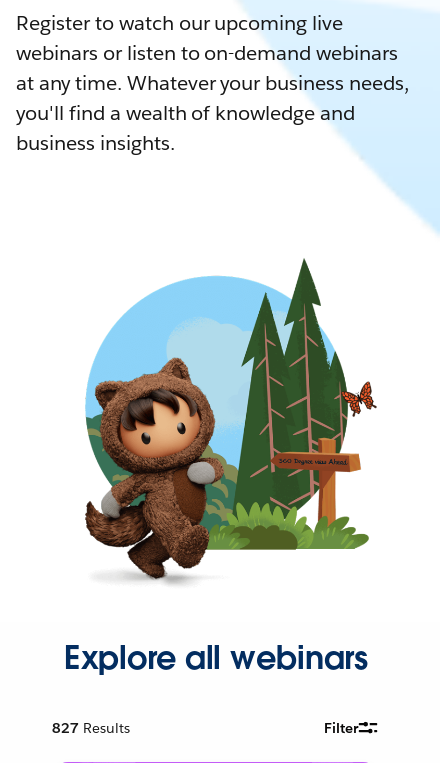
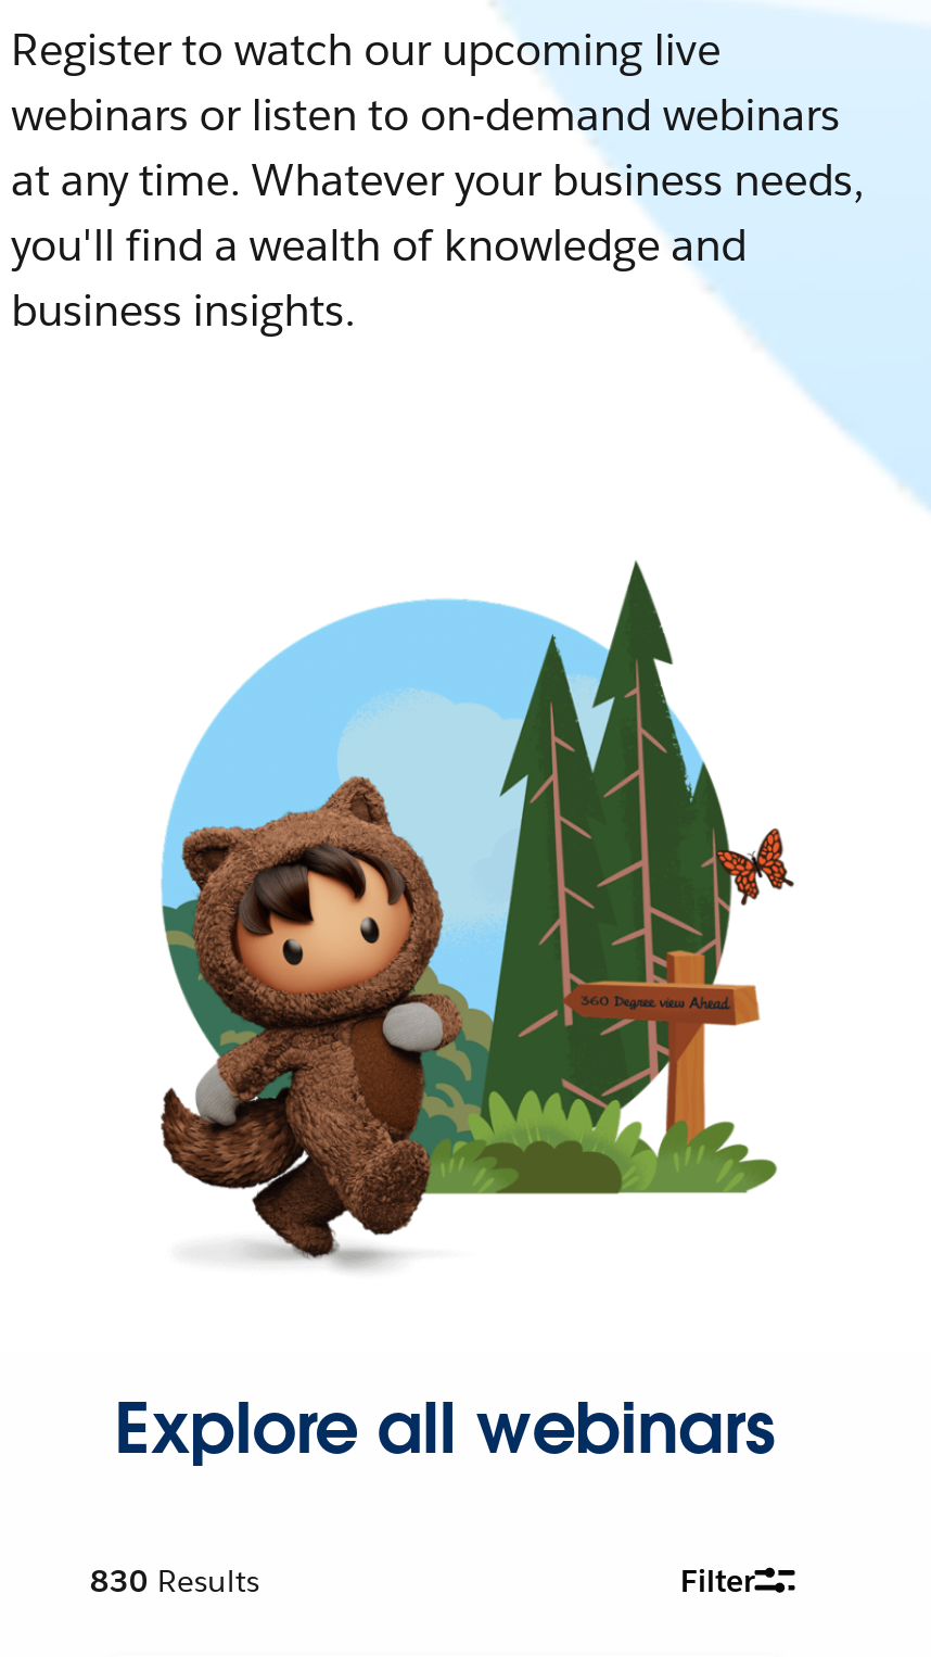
- 827 Results
+ 830 Results
